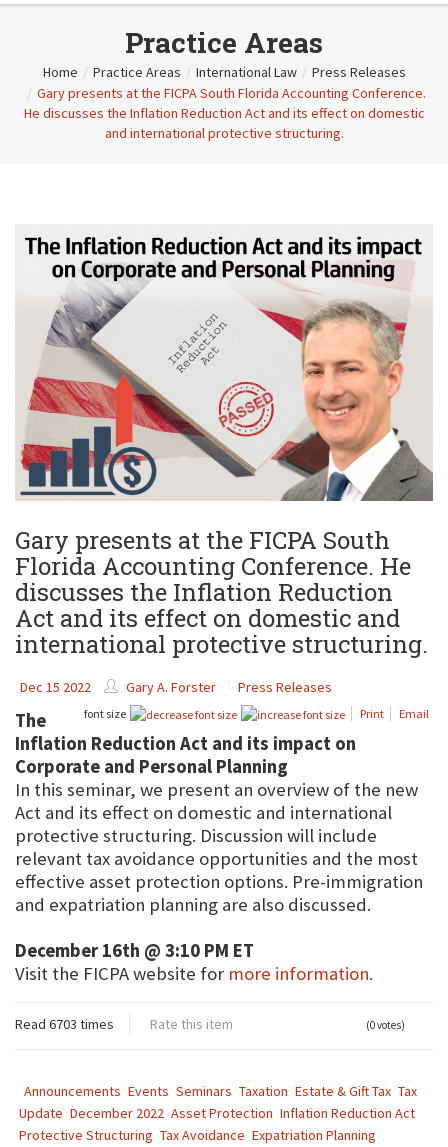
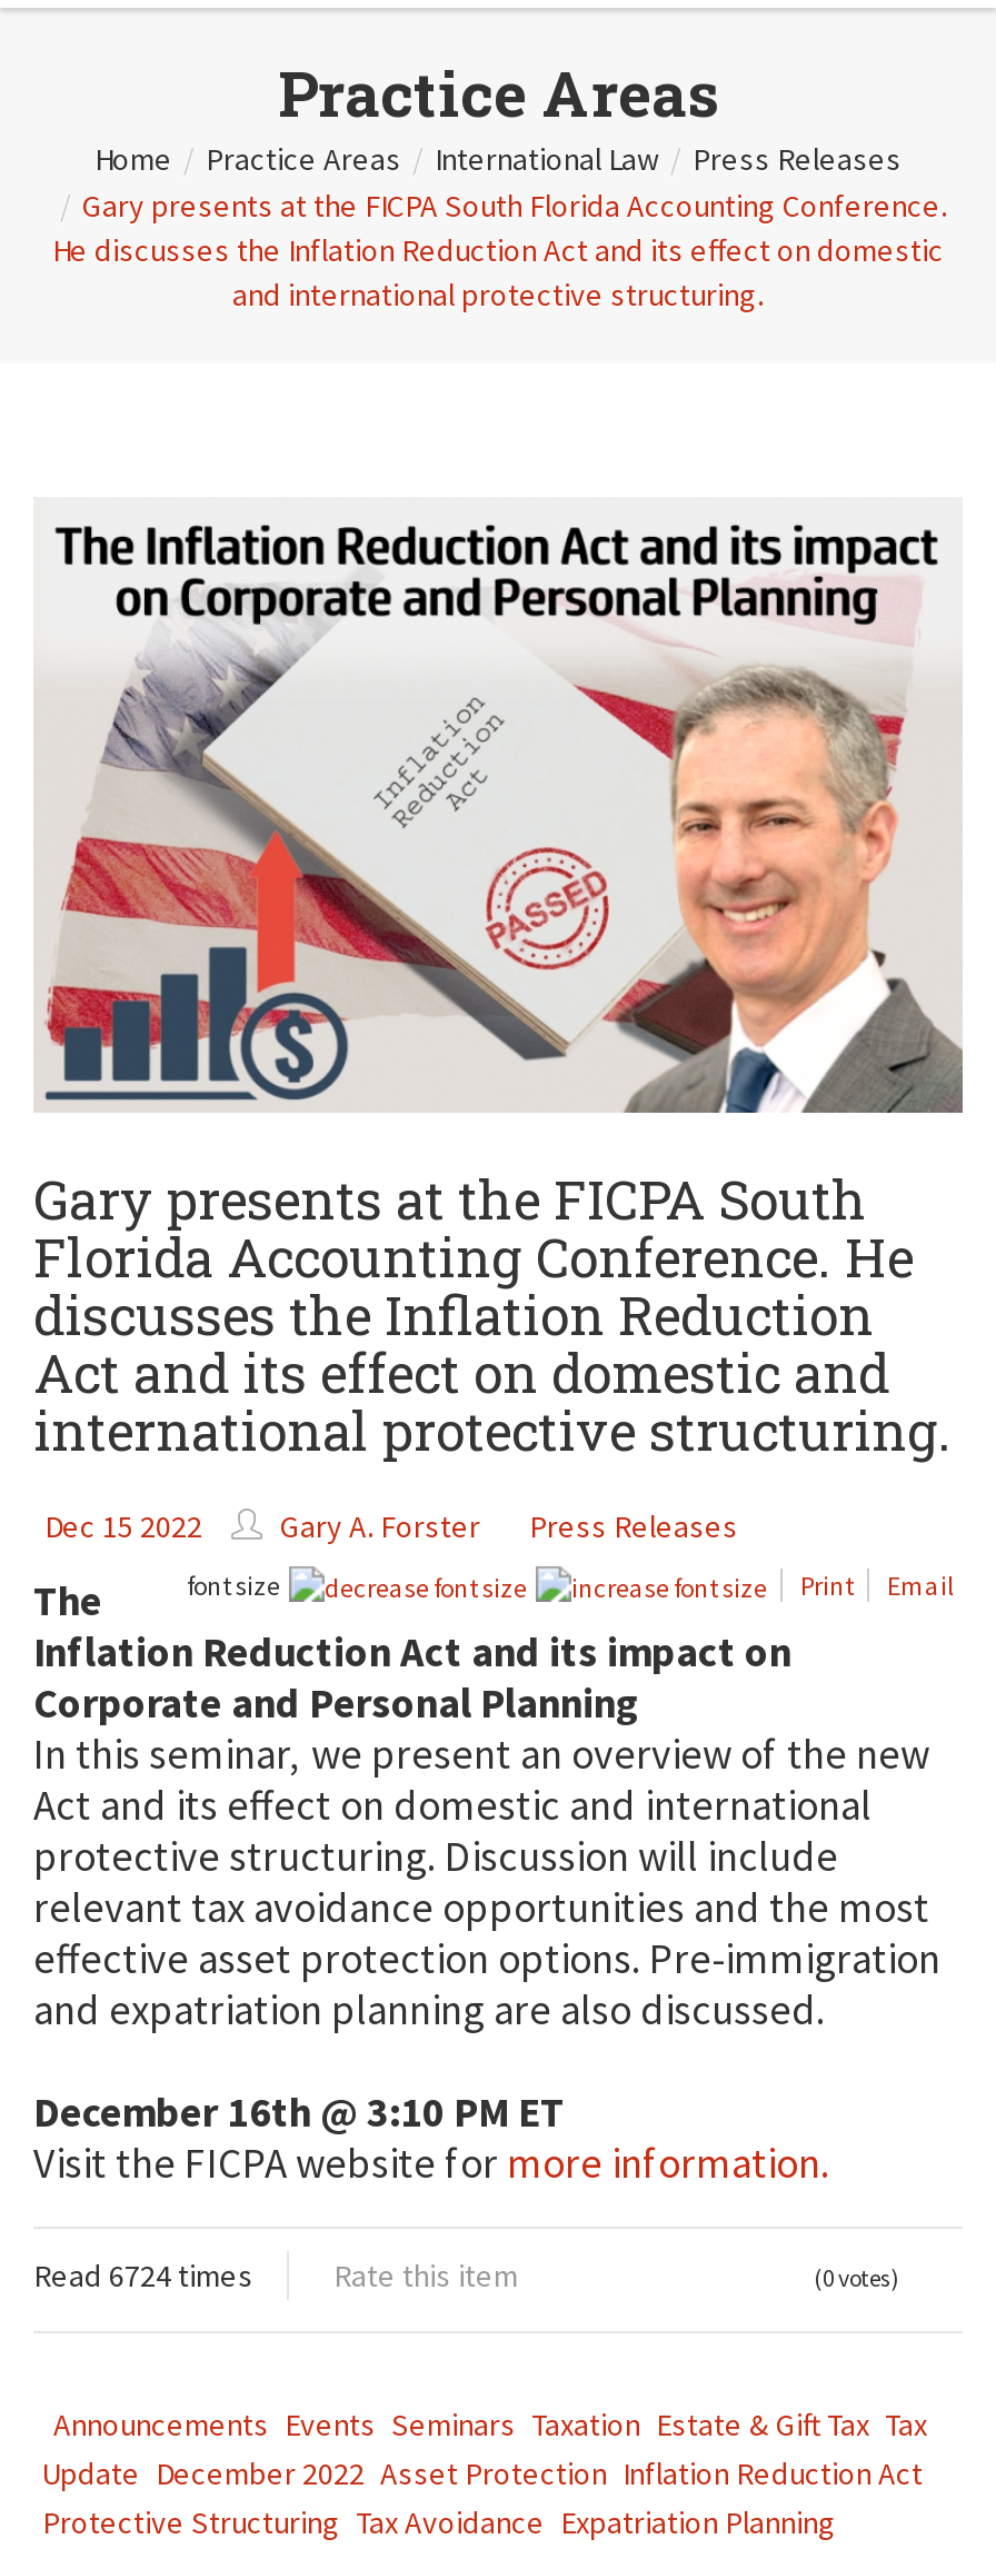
- Read 6703 times Rate this item
+ Read 6724 times Rate this item
